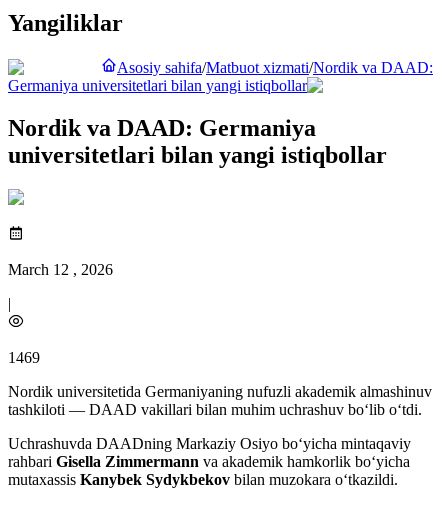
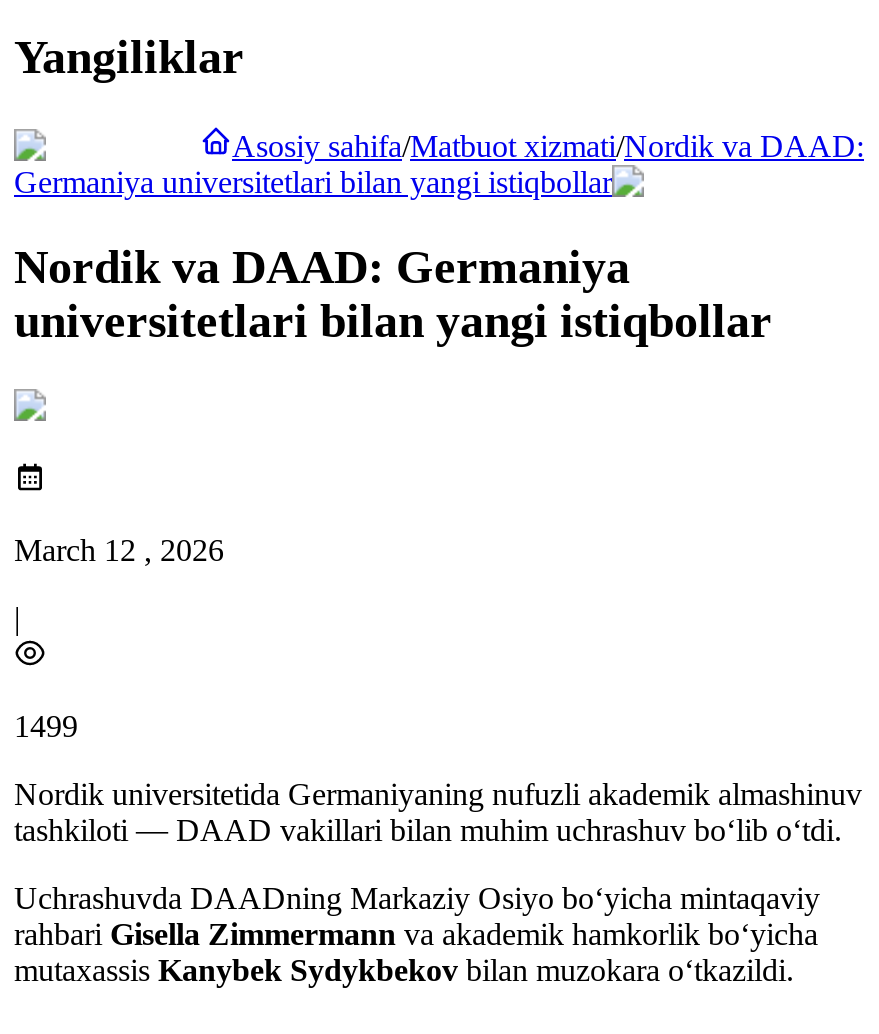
- 1469
+ 1499
